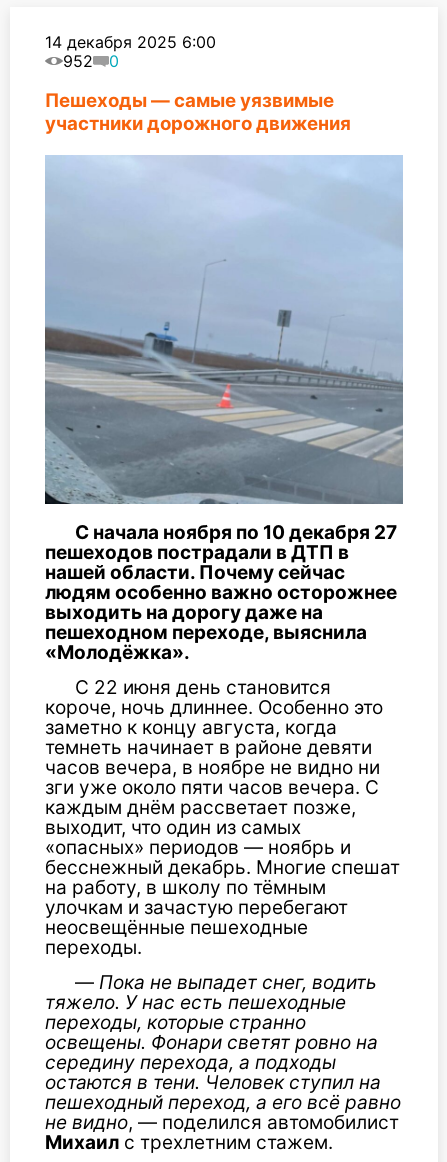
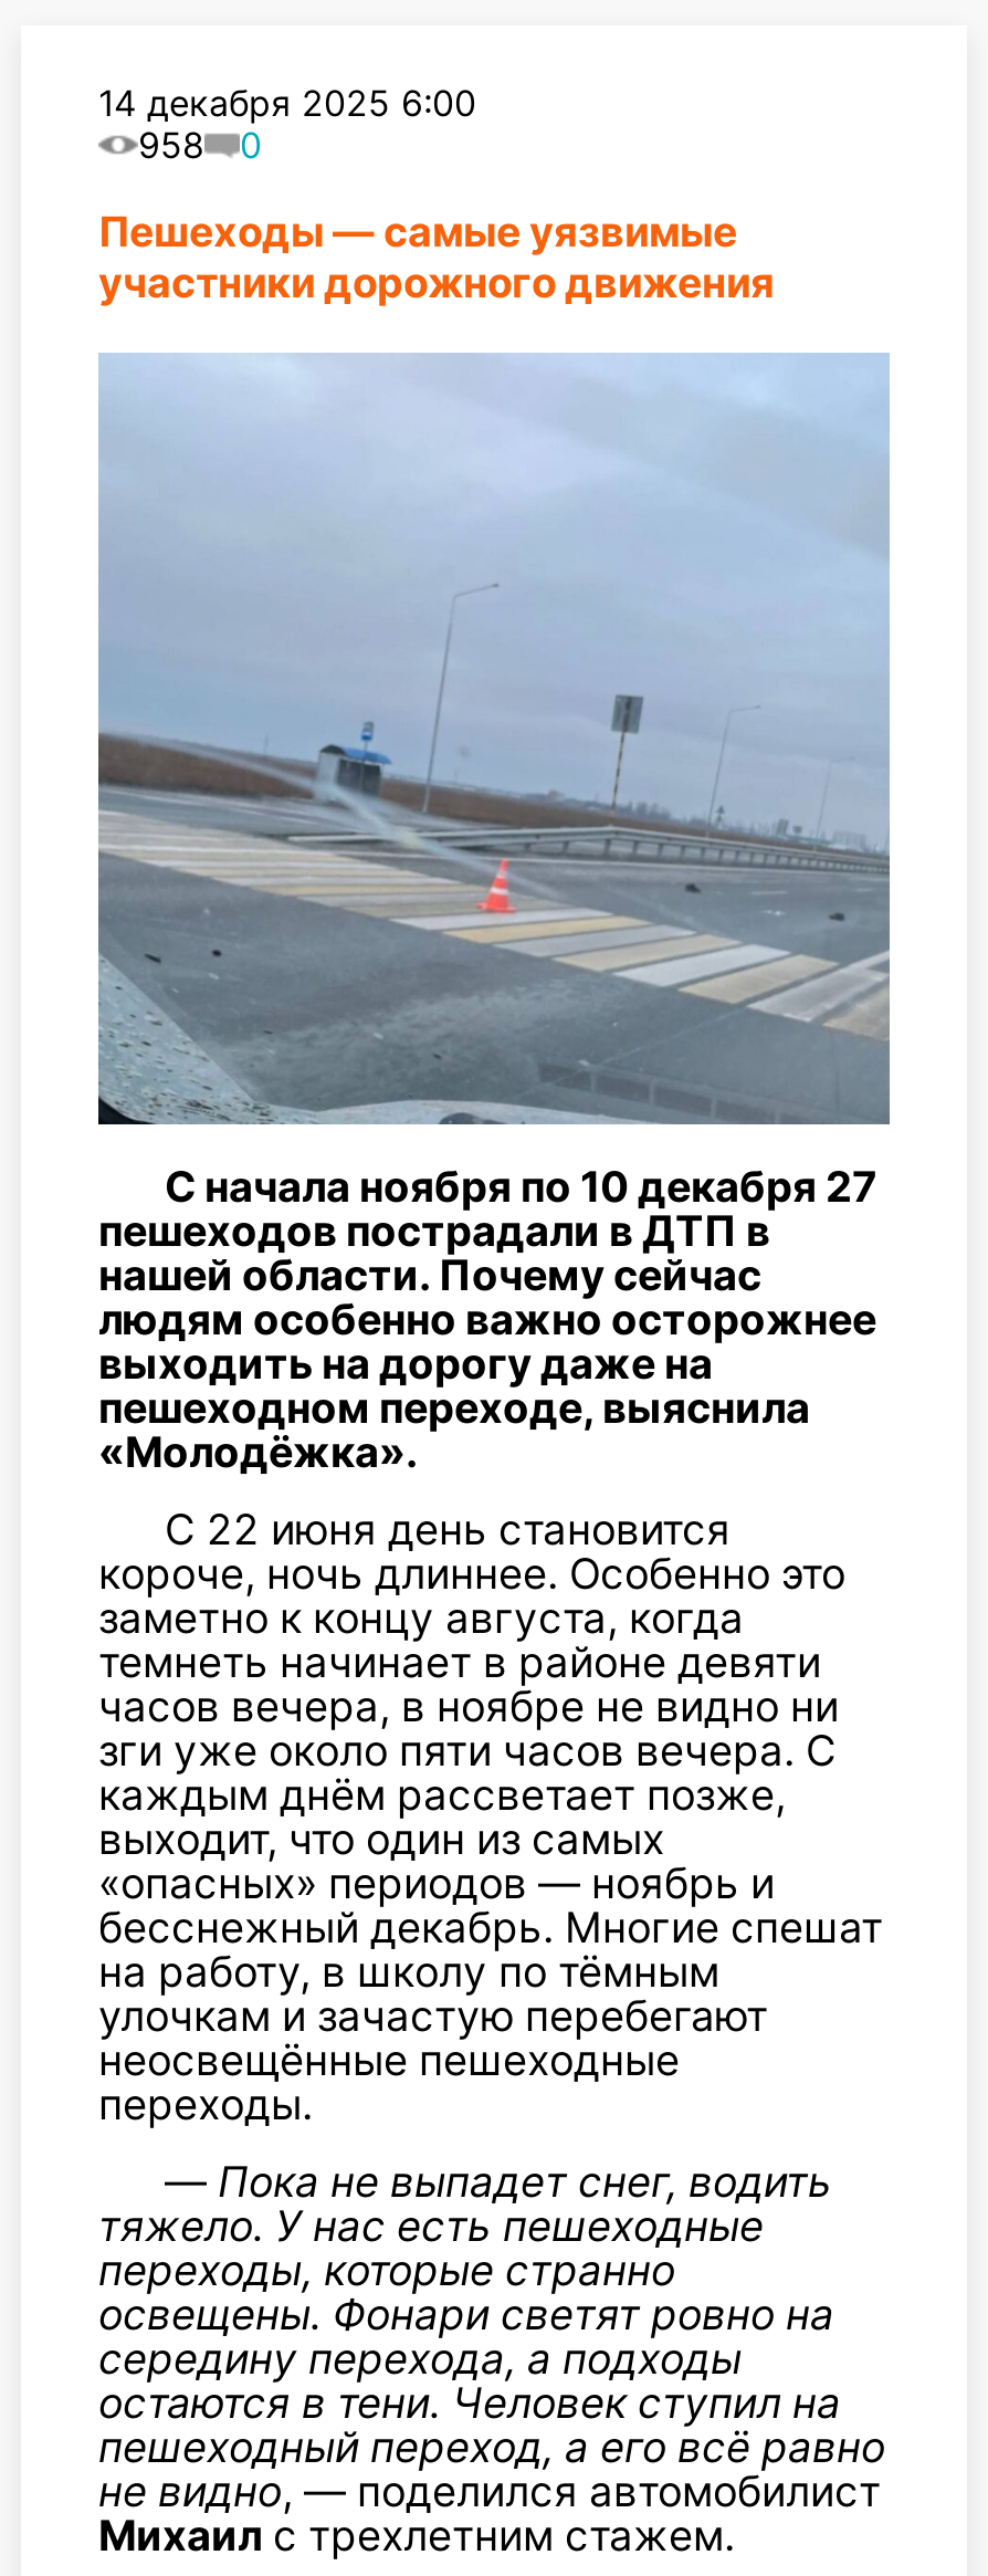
- 952 0
+ 958 0
